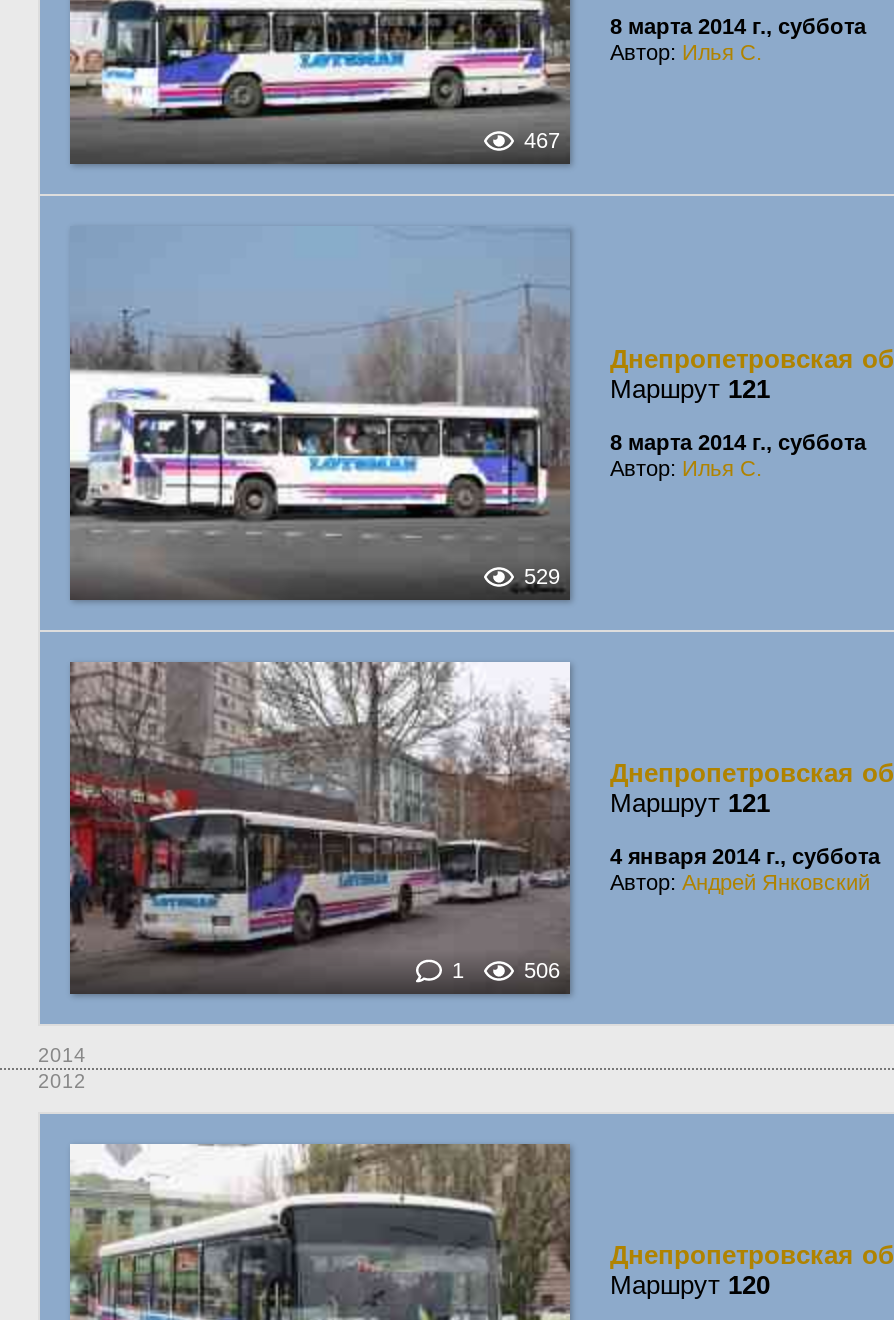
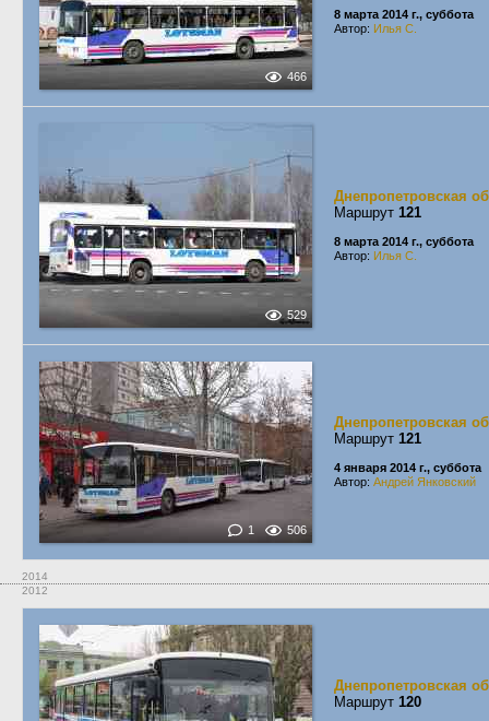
- 467
+ 466
